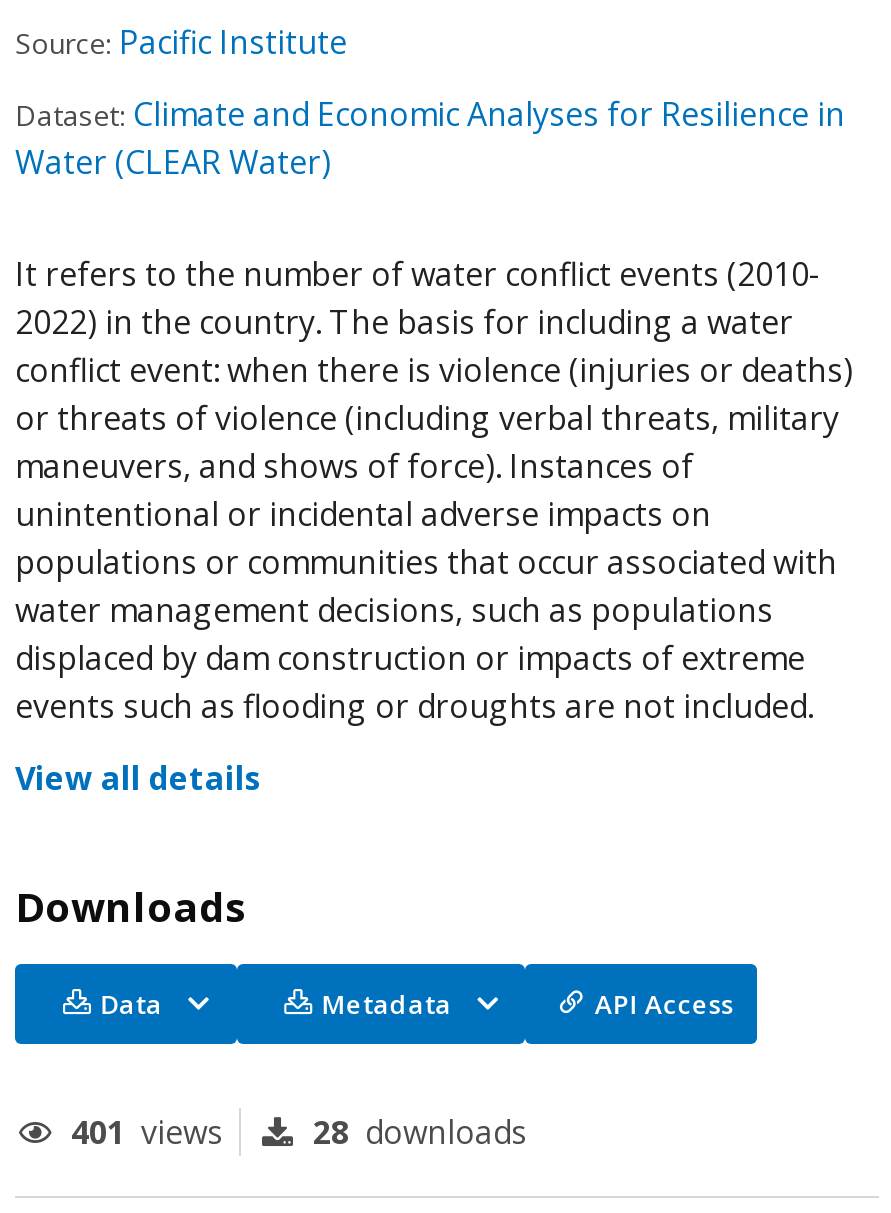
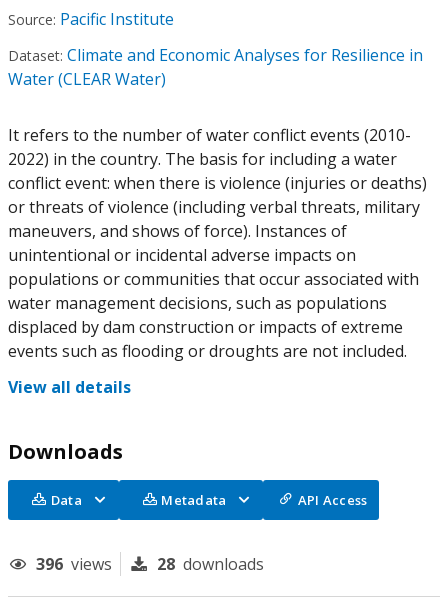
- 401 views
+ 396 views
